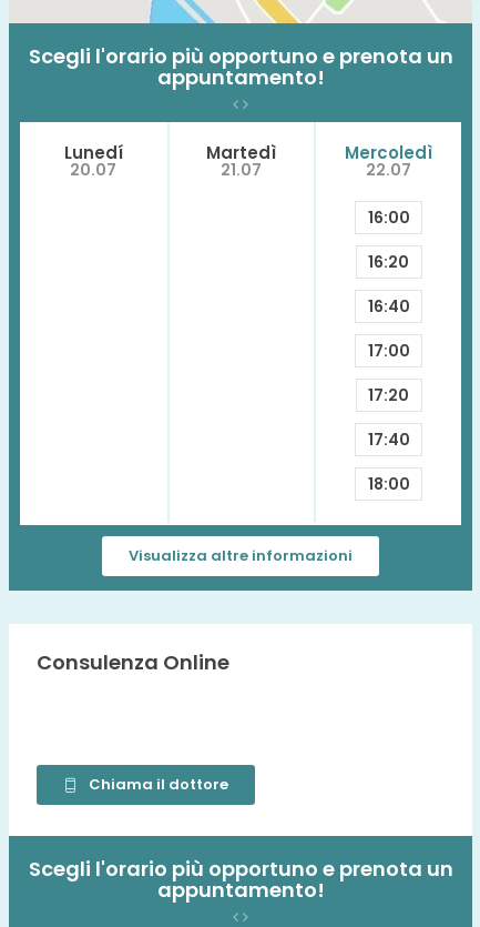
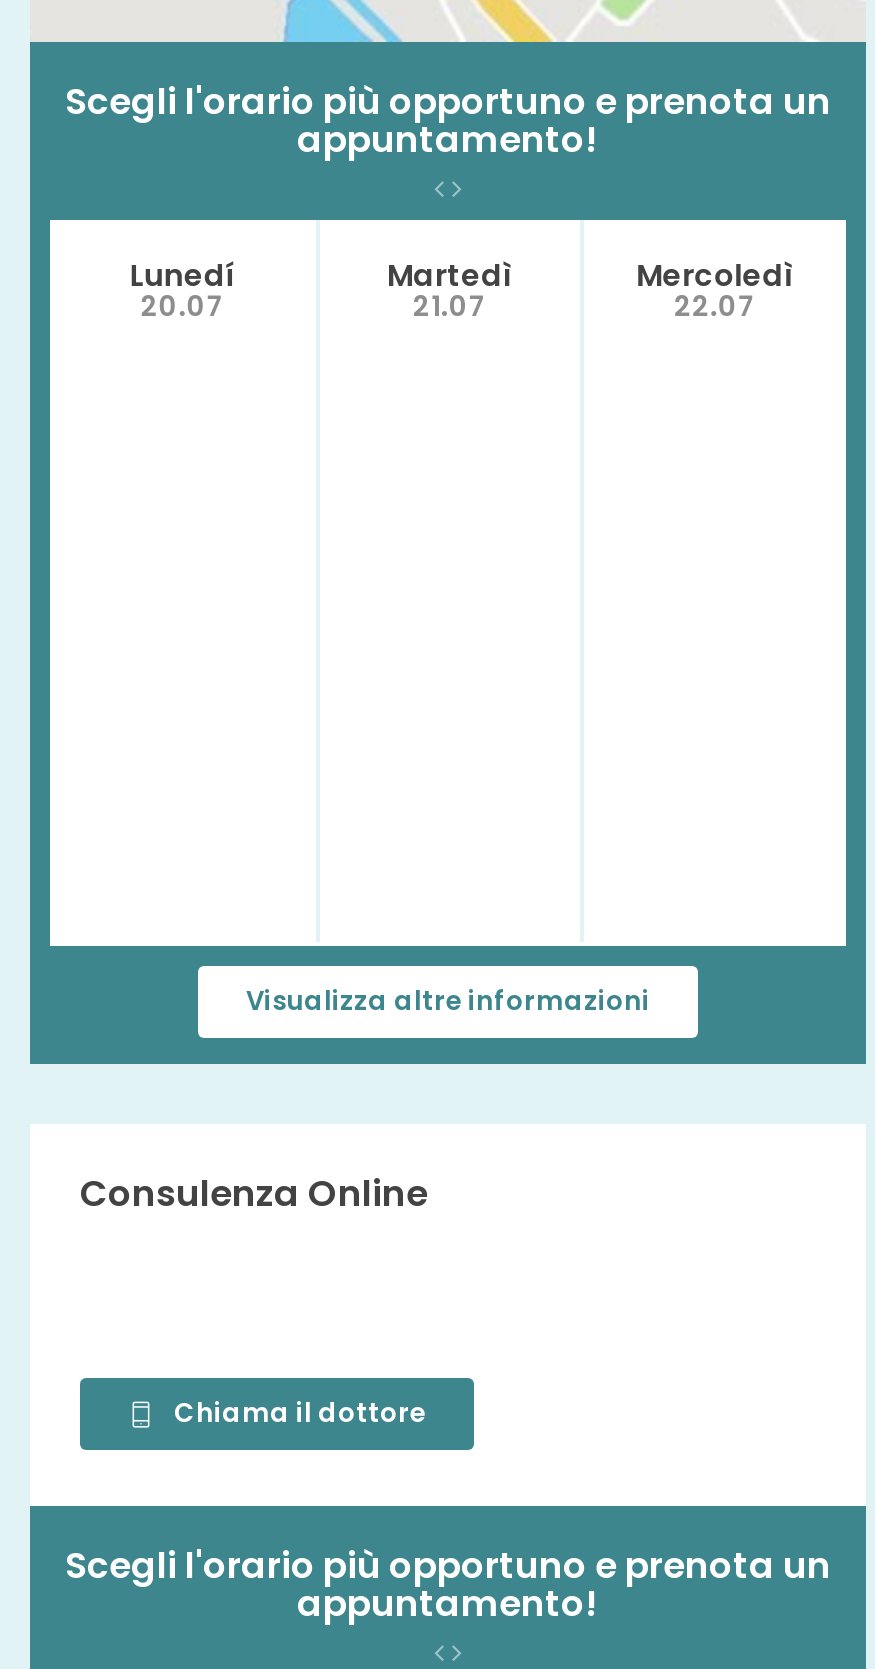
- 16:00
- 16:20
- 16:40
- 17:00
- 17:20
- 17:40
- 18:00
